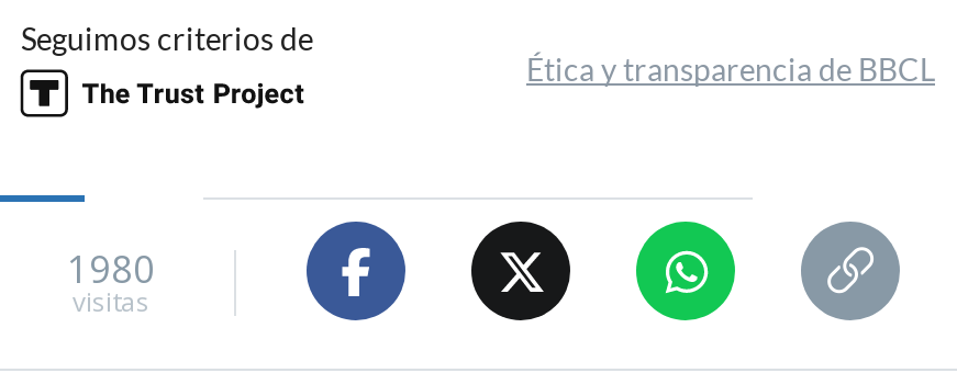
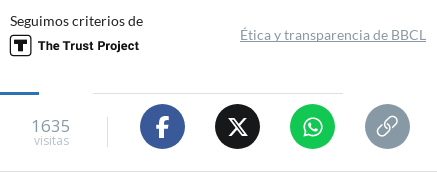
- 1980
+ 1635
